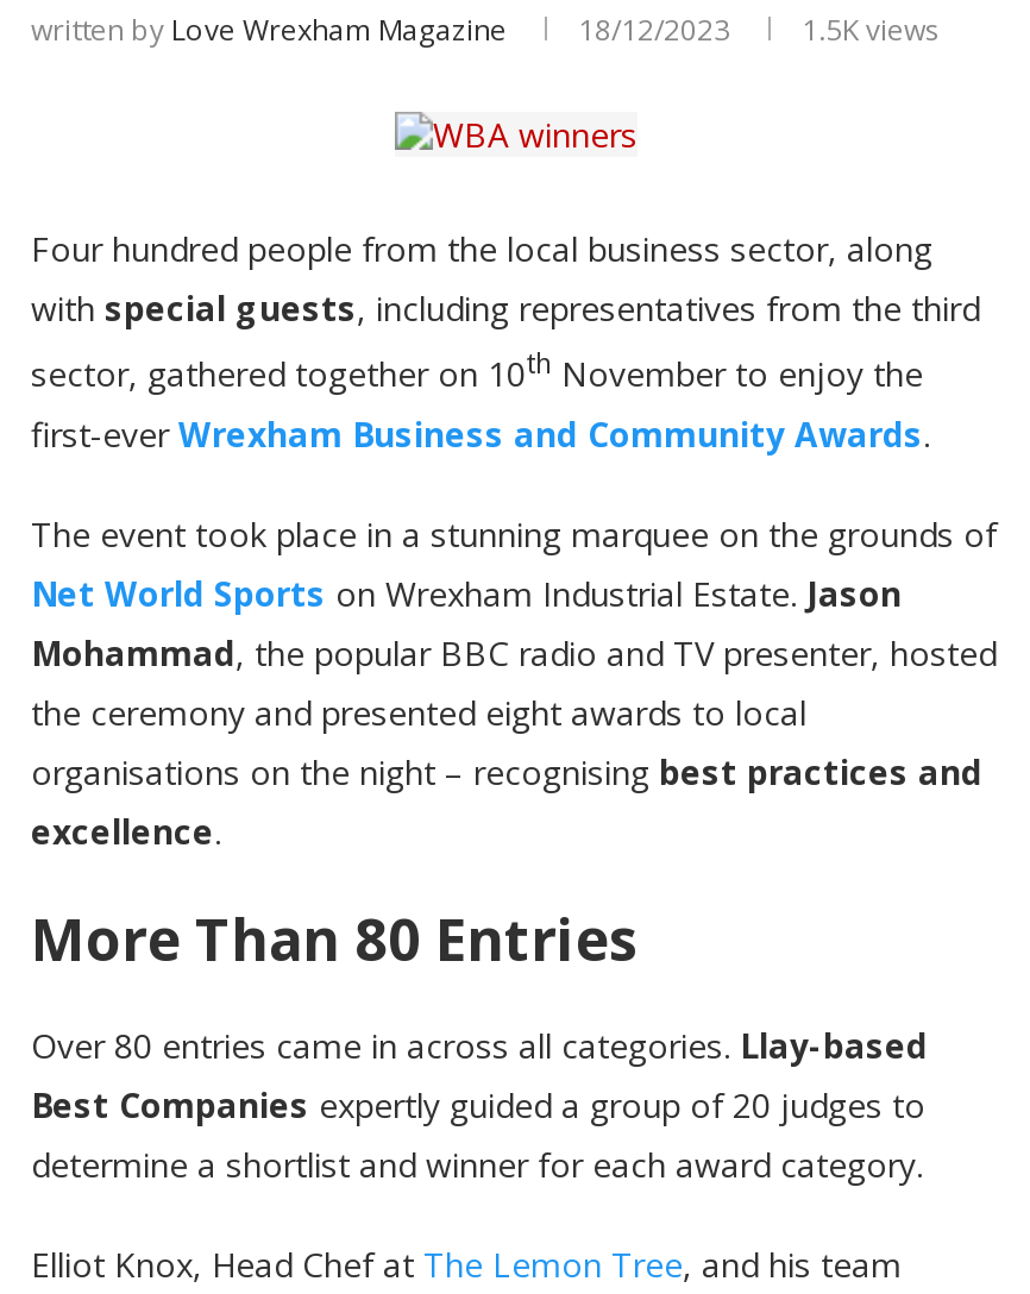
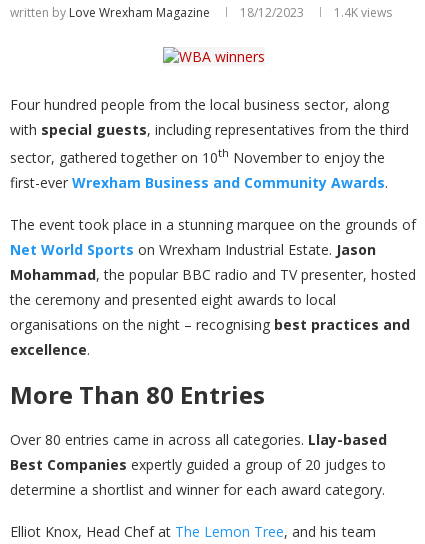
- written by Love Wrexham Magazine 18/12/2023 1.5K views
+ written by Love Wrexham Magazine 18/12/2023 1.4K views
